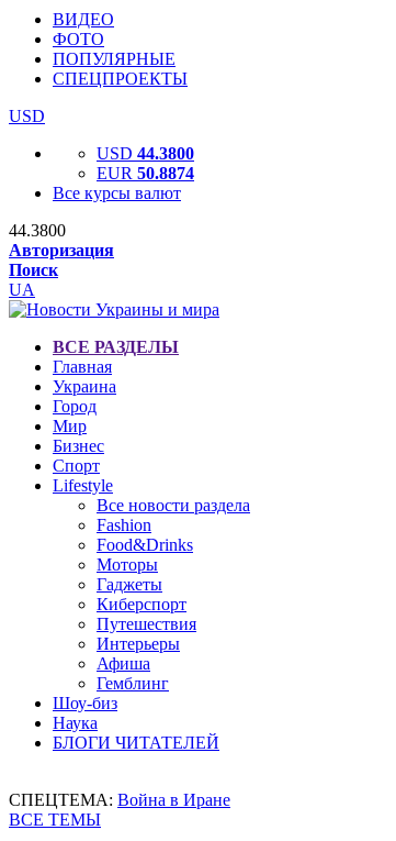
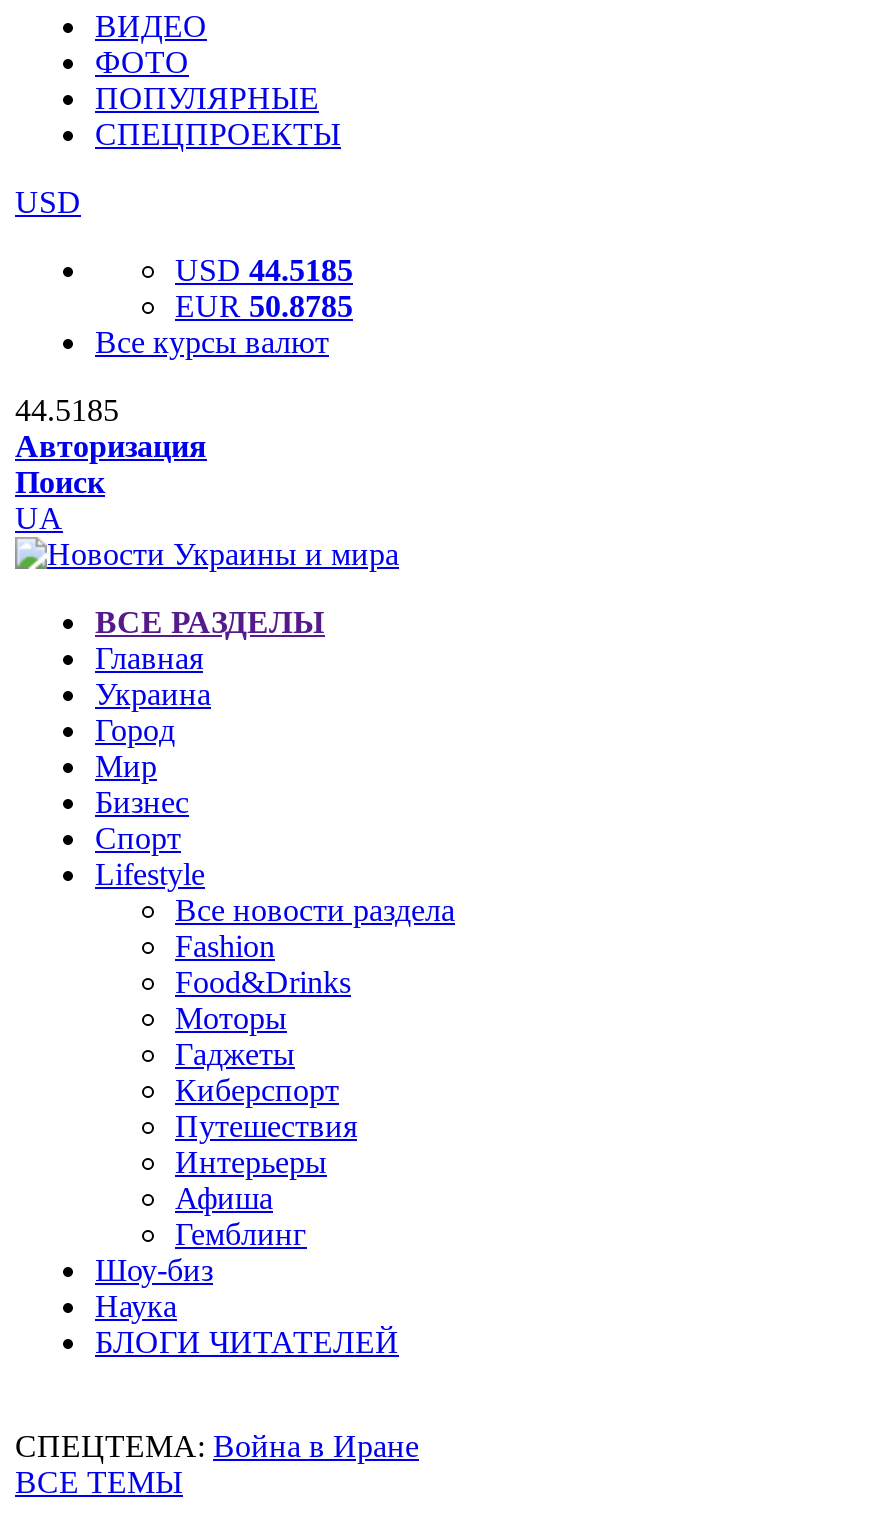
- USD 44.3800
+ USD 44.5185

- EUR 50.8874
+ EUR 50.8785

- 44.3800
+ 44.5185
